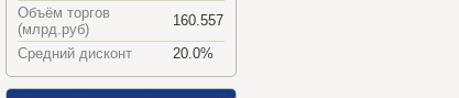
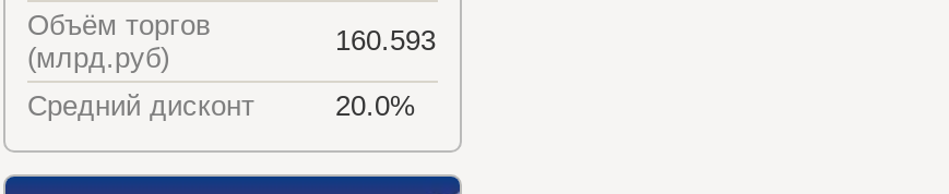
- 160.557
+ 160.593
